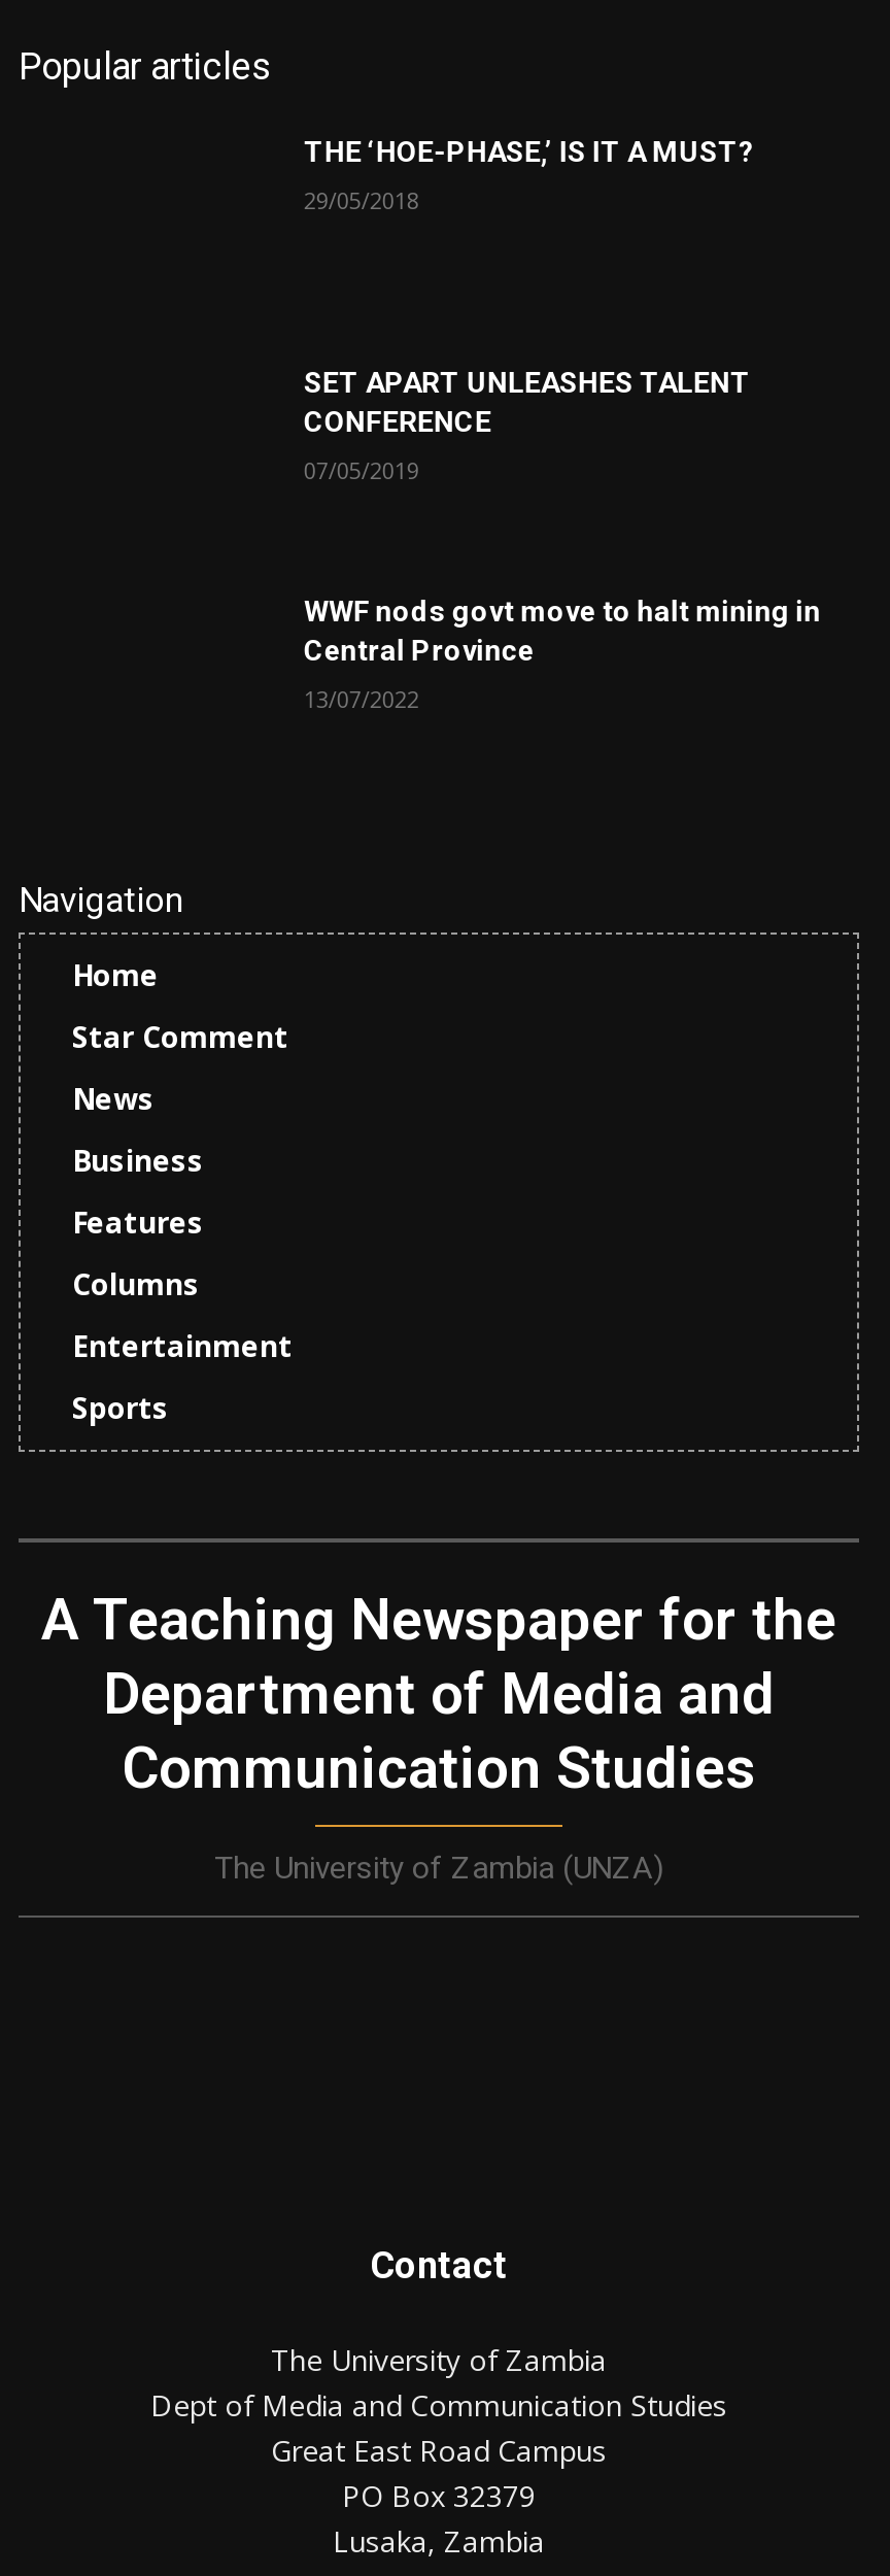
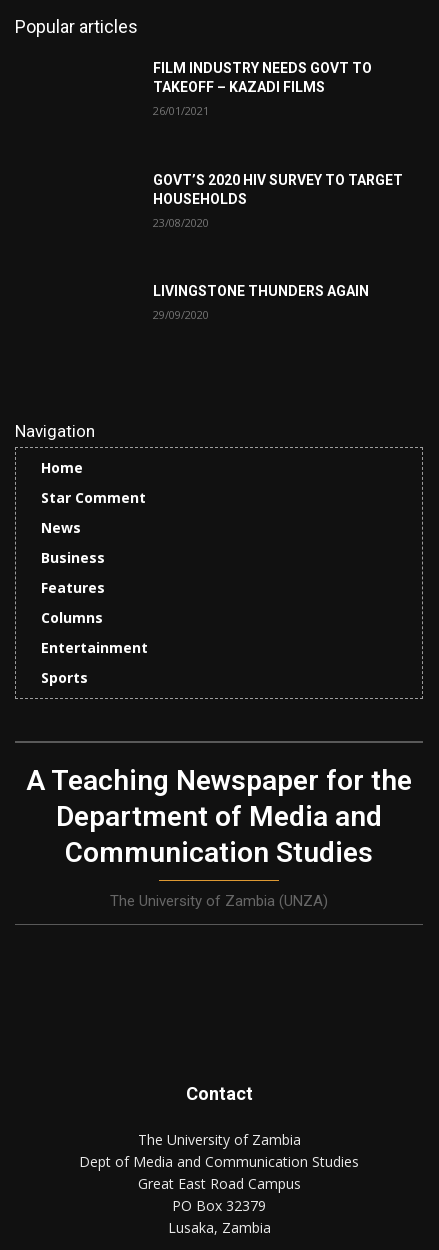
- THE ‘HOE-PHASE,’ IS IT A MUST?
+ FILM INDUSTRY NEEDS GOVT TO
+ TAKEOFF – KAZADI FILMS

- 29/05/2018
+ 26/01/2021

- SET APART UNLEASHES TALENT
- CONFERENCE
+ GOVT’S 2020 HIV SURVEY TO TARGET
+ HOUSEHOLDS

- 07/05/2019
+ 23/08/2020

- WWF nods govt move to halt mining in
- Central Province
+ LIVINGSTONE THUNDERS AGAIN

- 13/07/2022
+ 29/09/2020
